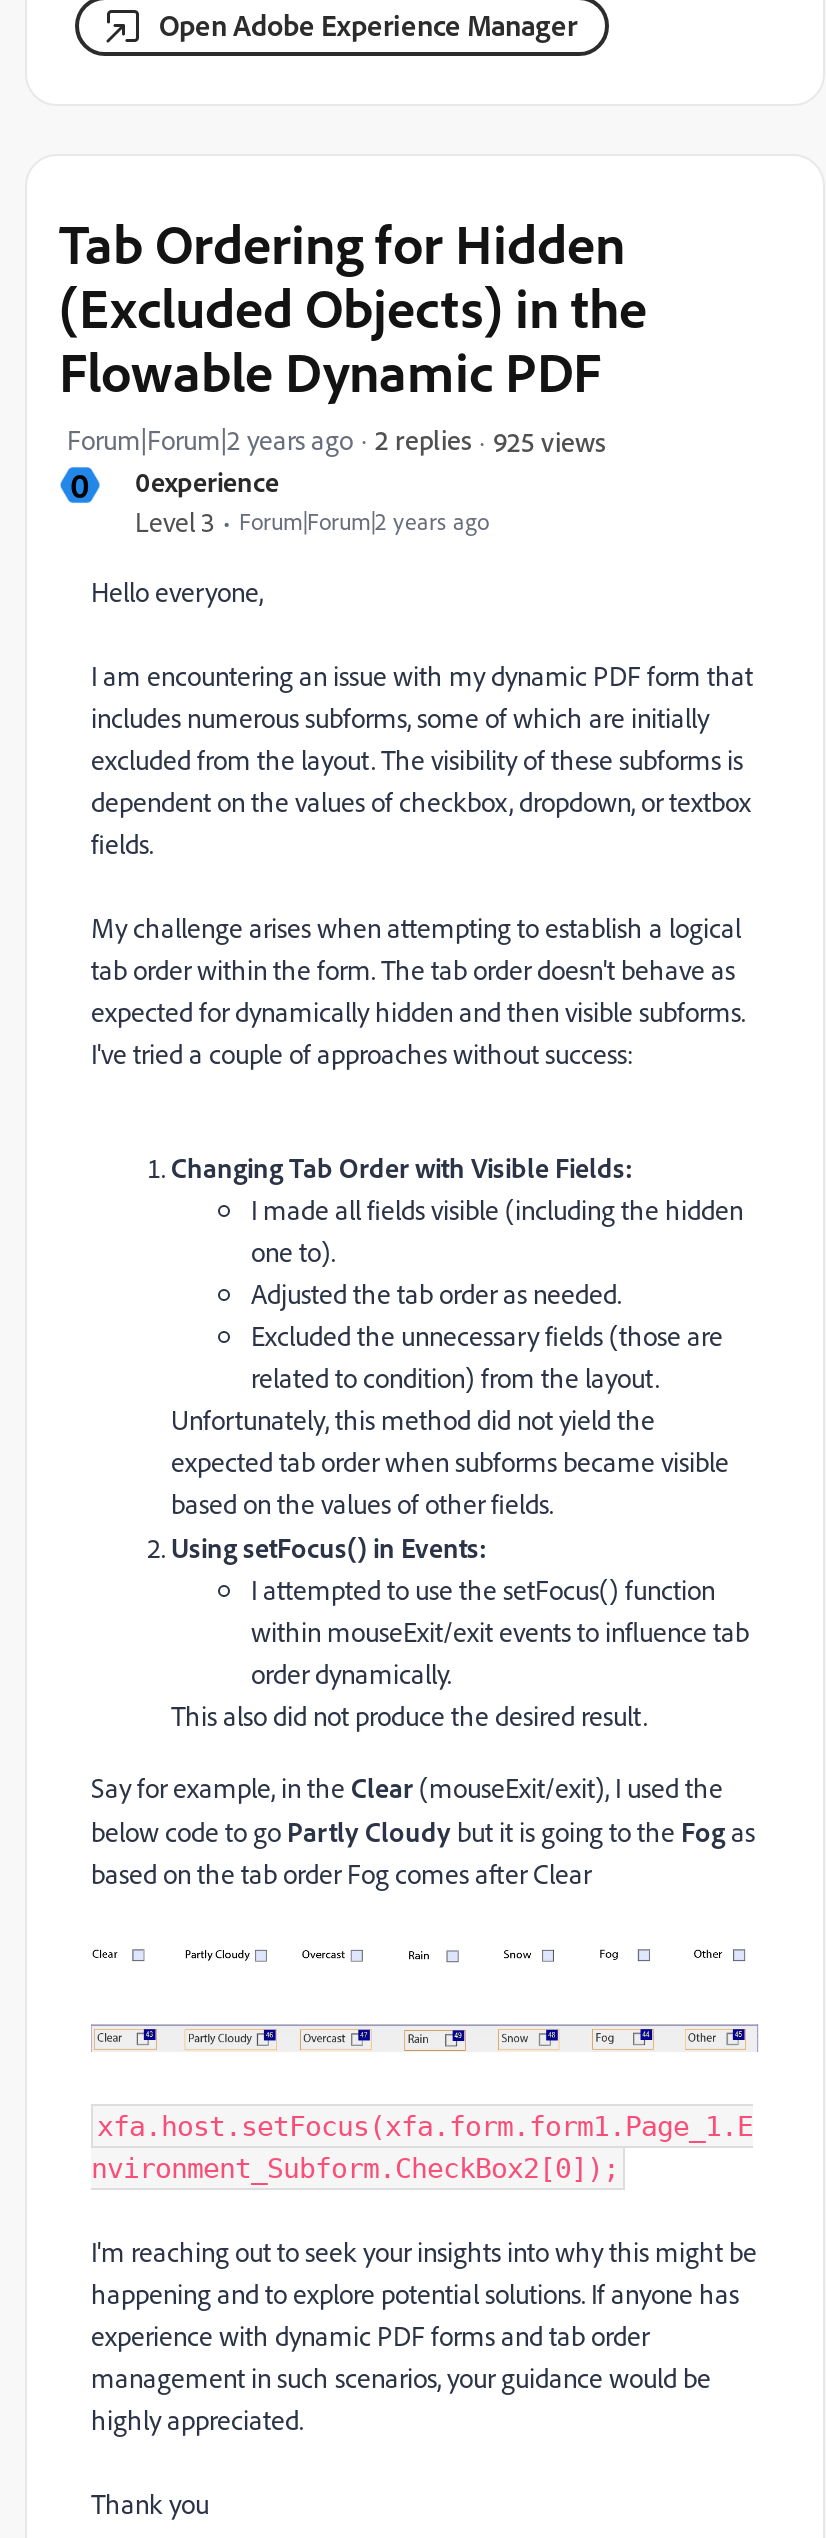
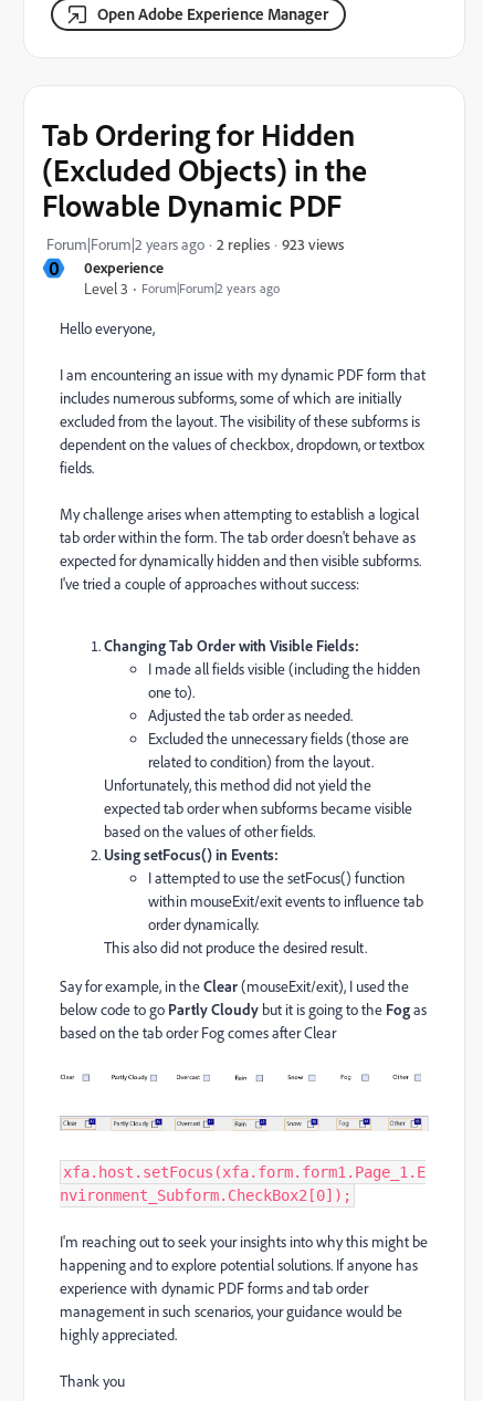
- 925 views
+ 923 views
